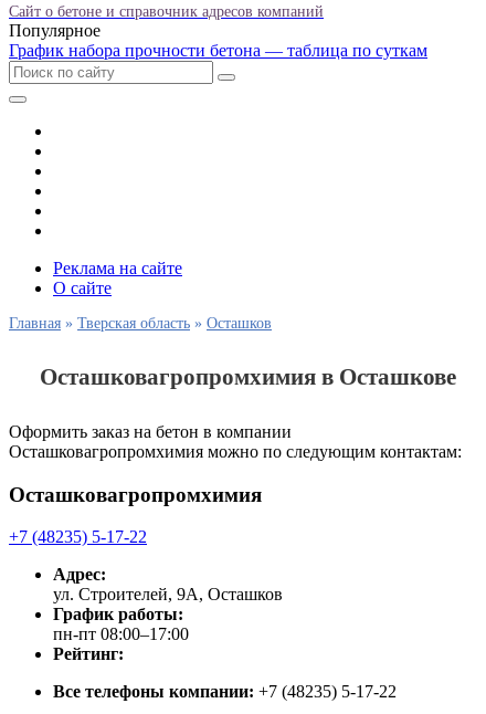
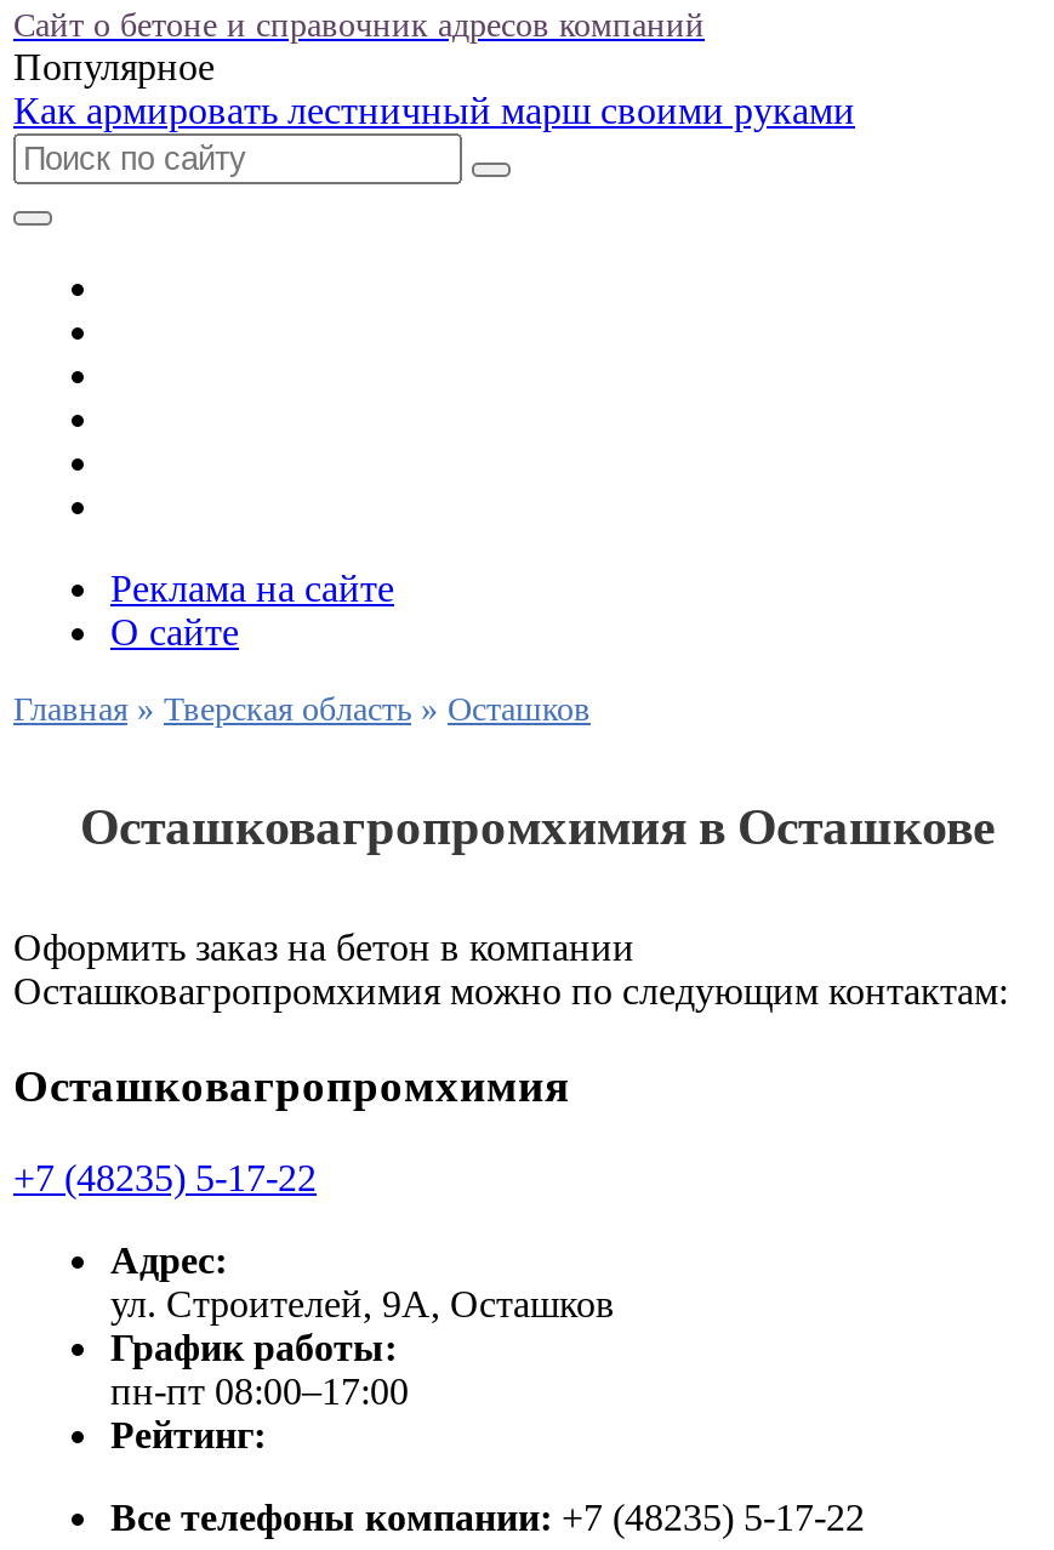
- График набора прочности бетона — таблица по суткам
+ Как армировать лестничный марш своими руками
